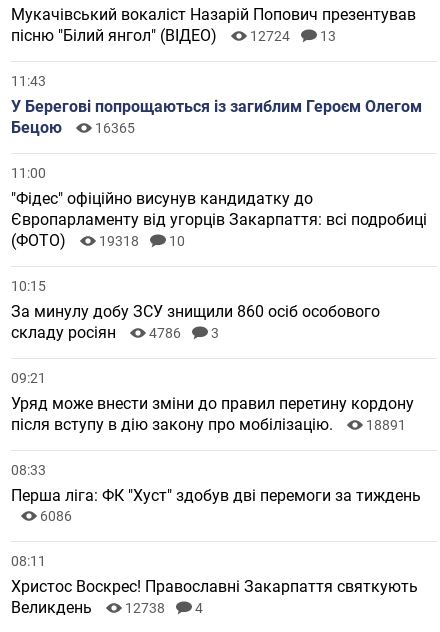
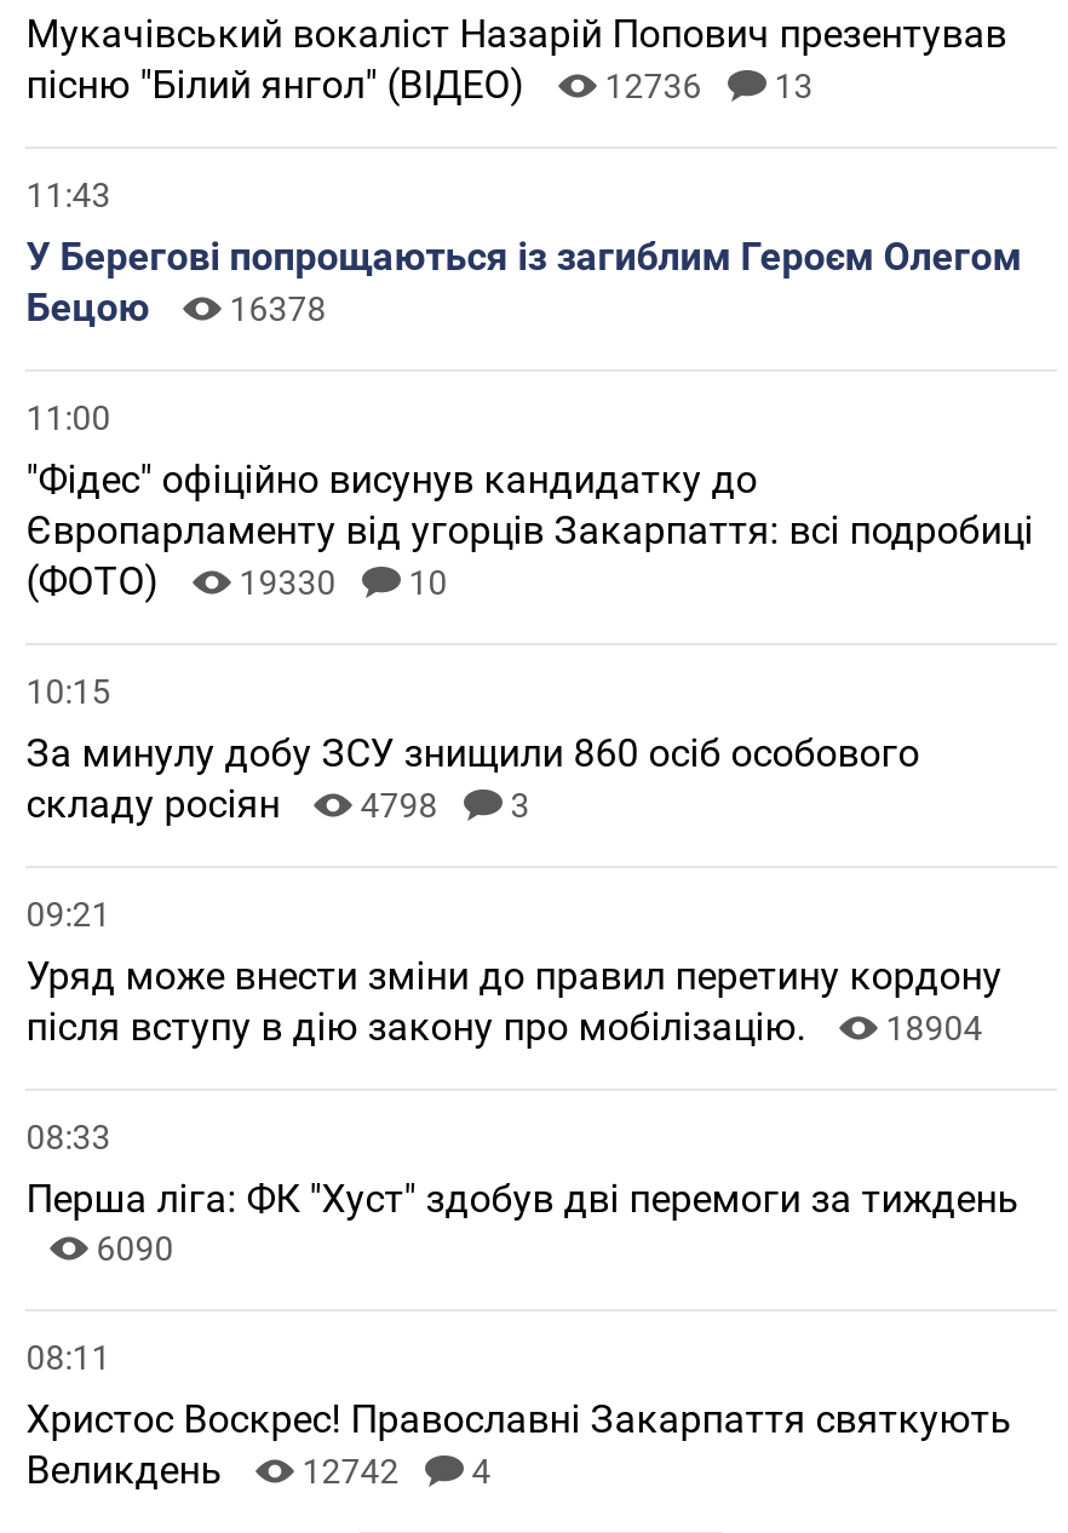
- пісню "Білий янгол" (ВІДЕО) 12724 13
+ пісню "Білий янгол" (ВІДЕО) 12736 13

- Бецою 16365
+ Бецою 16378

- (ФОТО) 19318 10
+ (ФОТО) 19330 10

- складу росіян 4786 3
+ складу росіян 4798 3

- після вступу в дію закону про мобілізацію. 18891
+ після вступу в дію закону про мобілізацію. 18904

- 6086
+ 6090

- Великдень 12738 4
+ Великдень 12742 4
